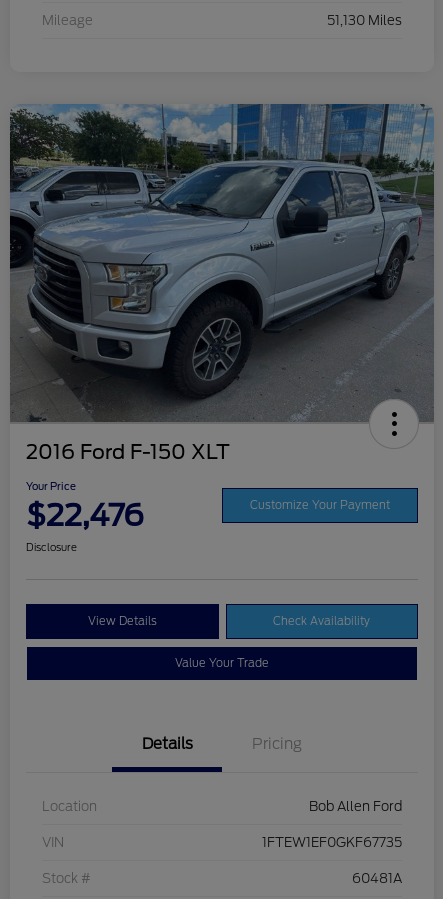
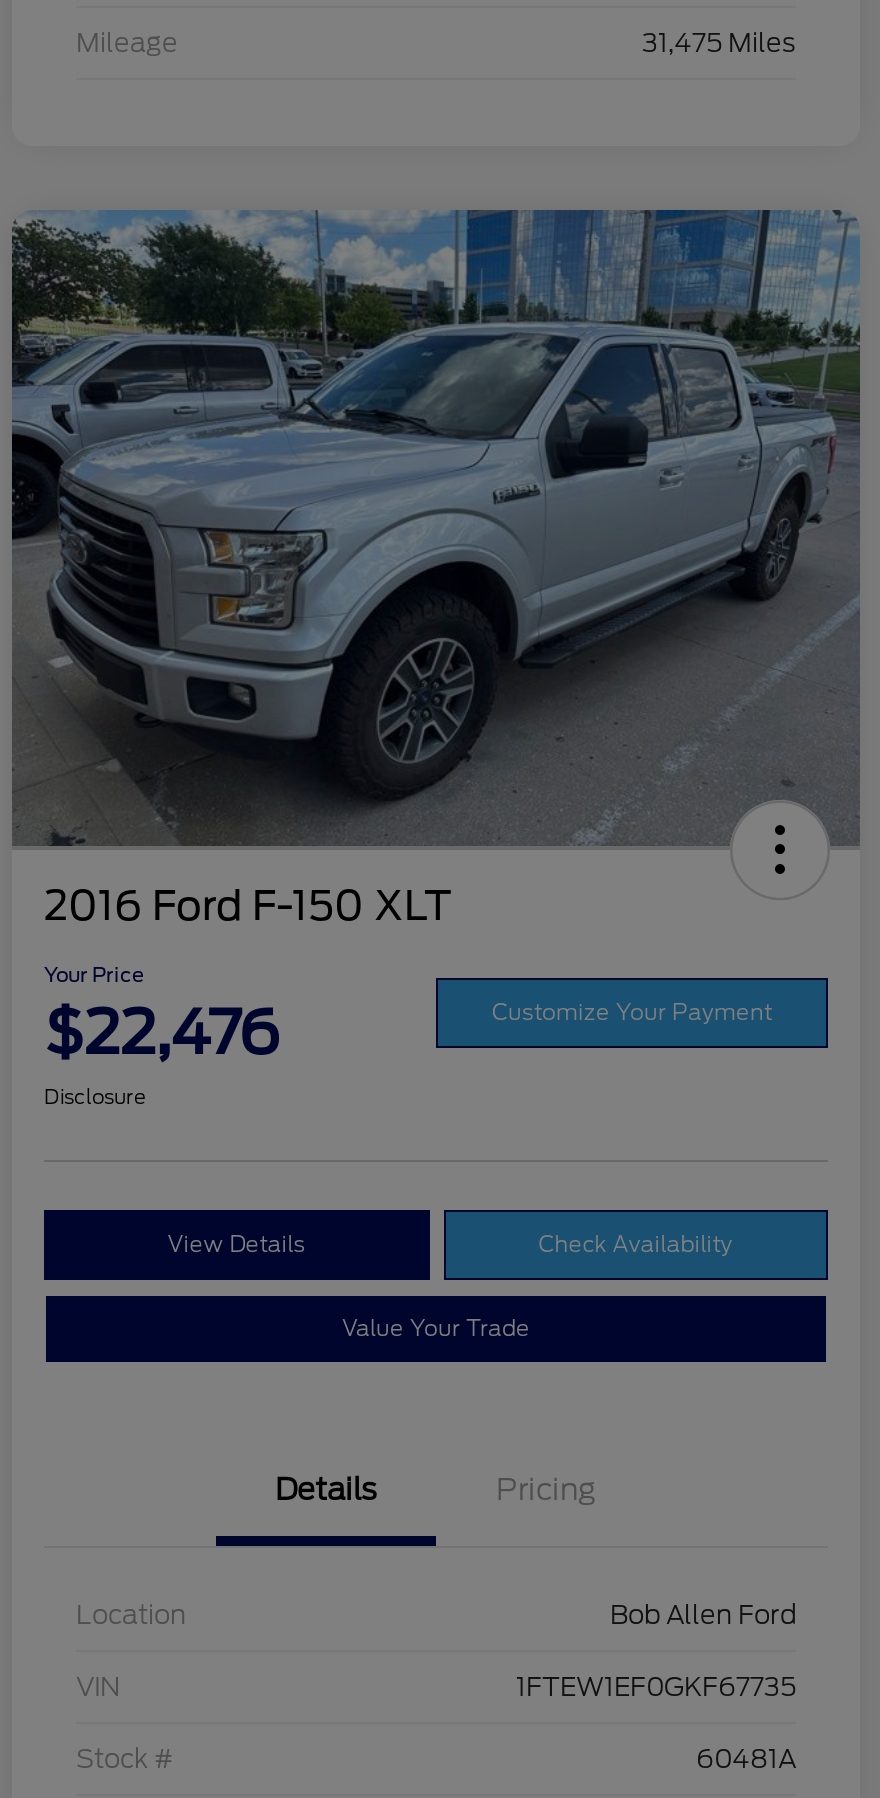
- 51,130 Miles
+ 31,475 Miles
